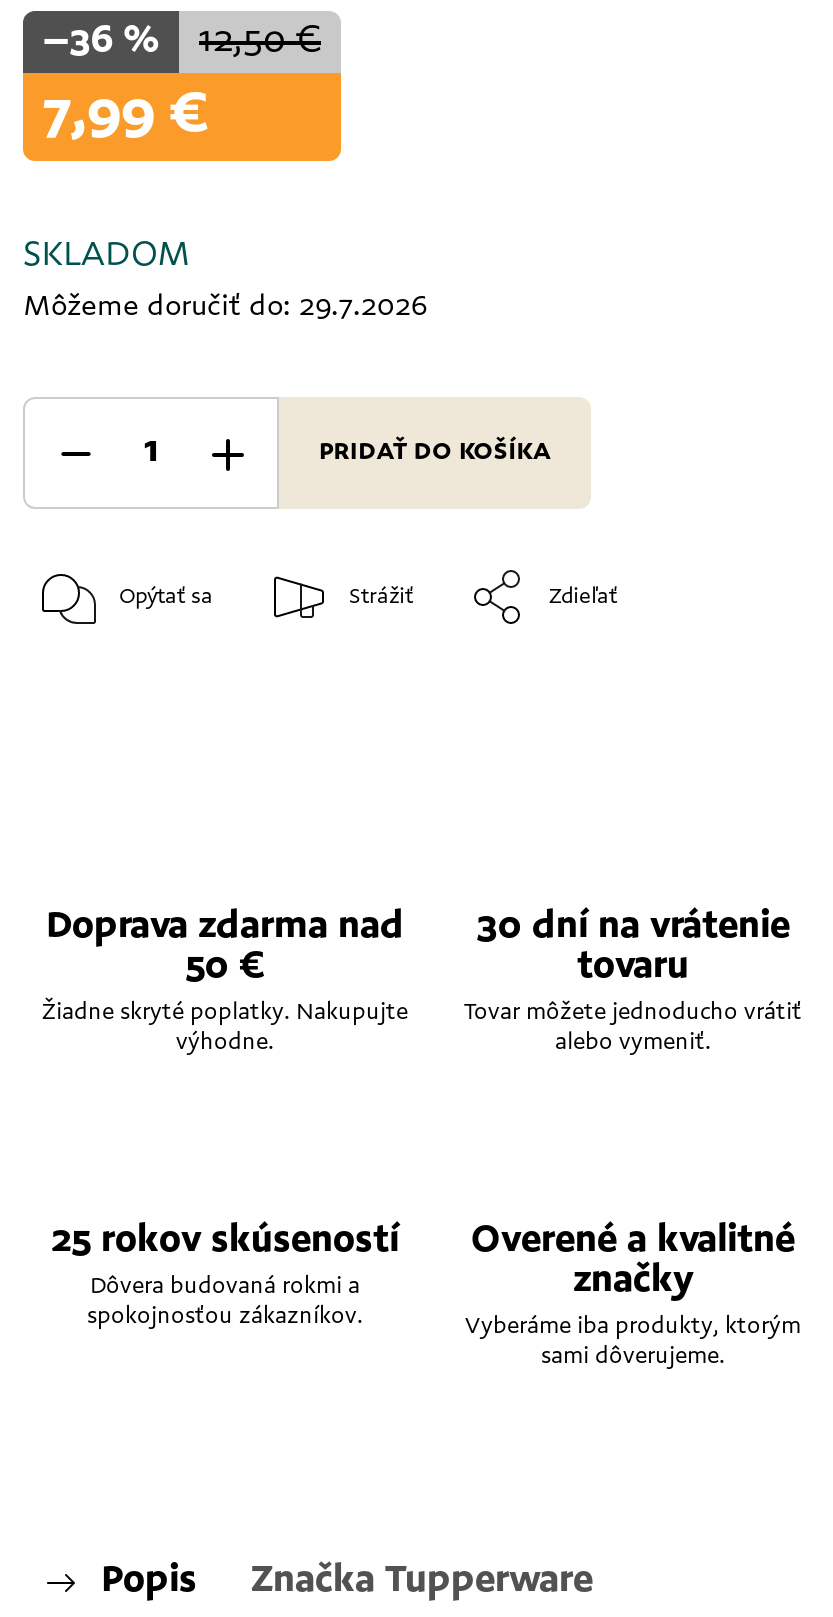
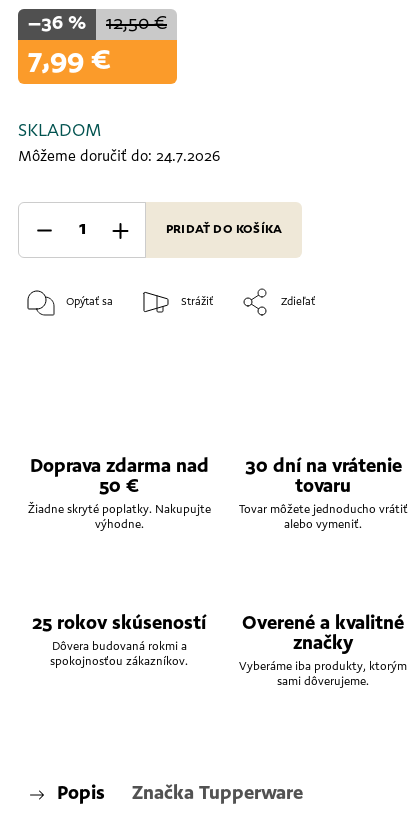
- Môžeme doručiť do: 29.7.2026
+ Môžeme doručiť do: 24.7.2026
